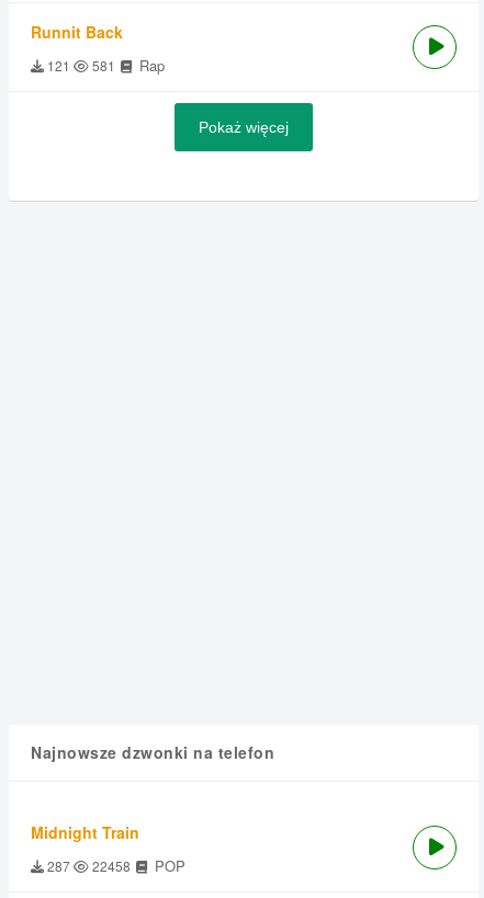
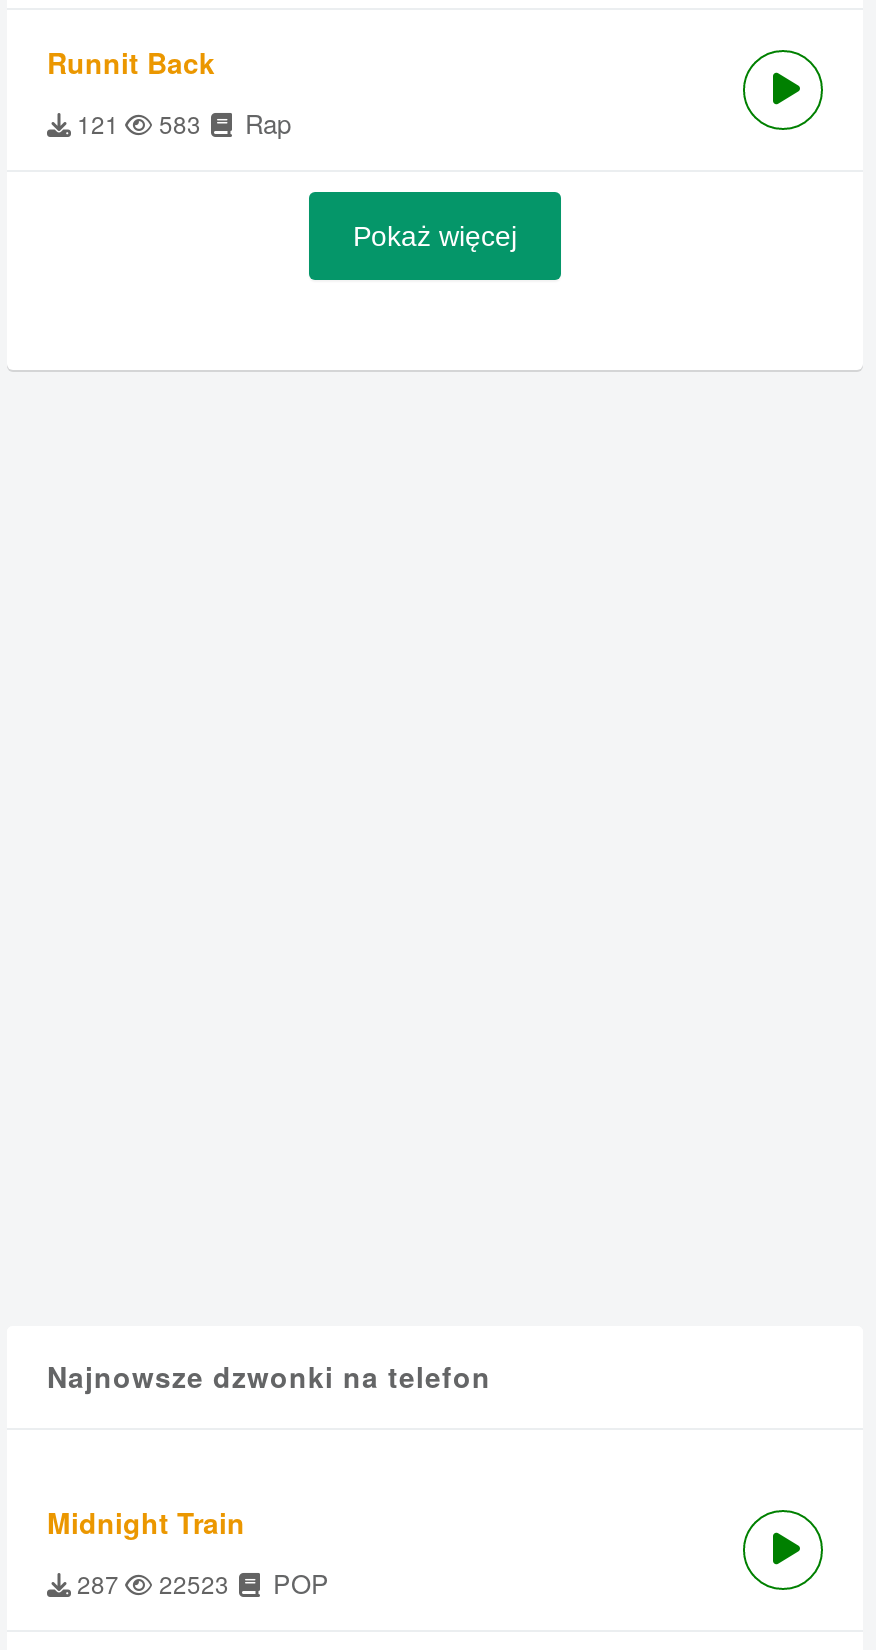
- 121 581 Rap
+ 121 583 Rap

- 287 22458 POP
+ 287 22523 POP
